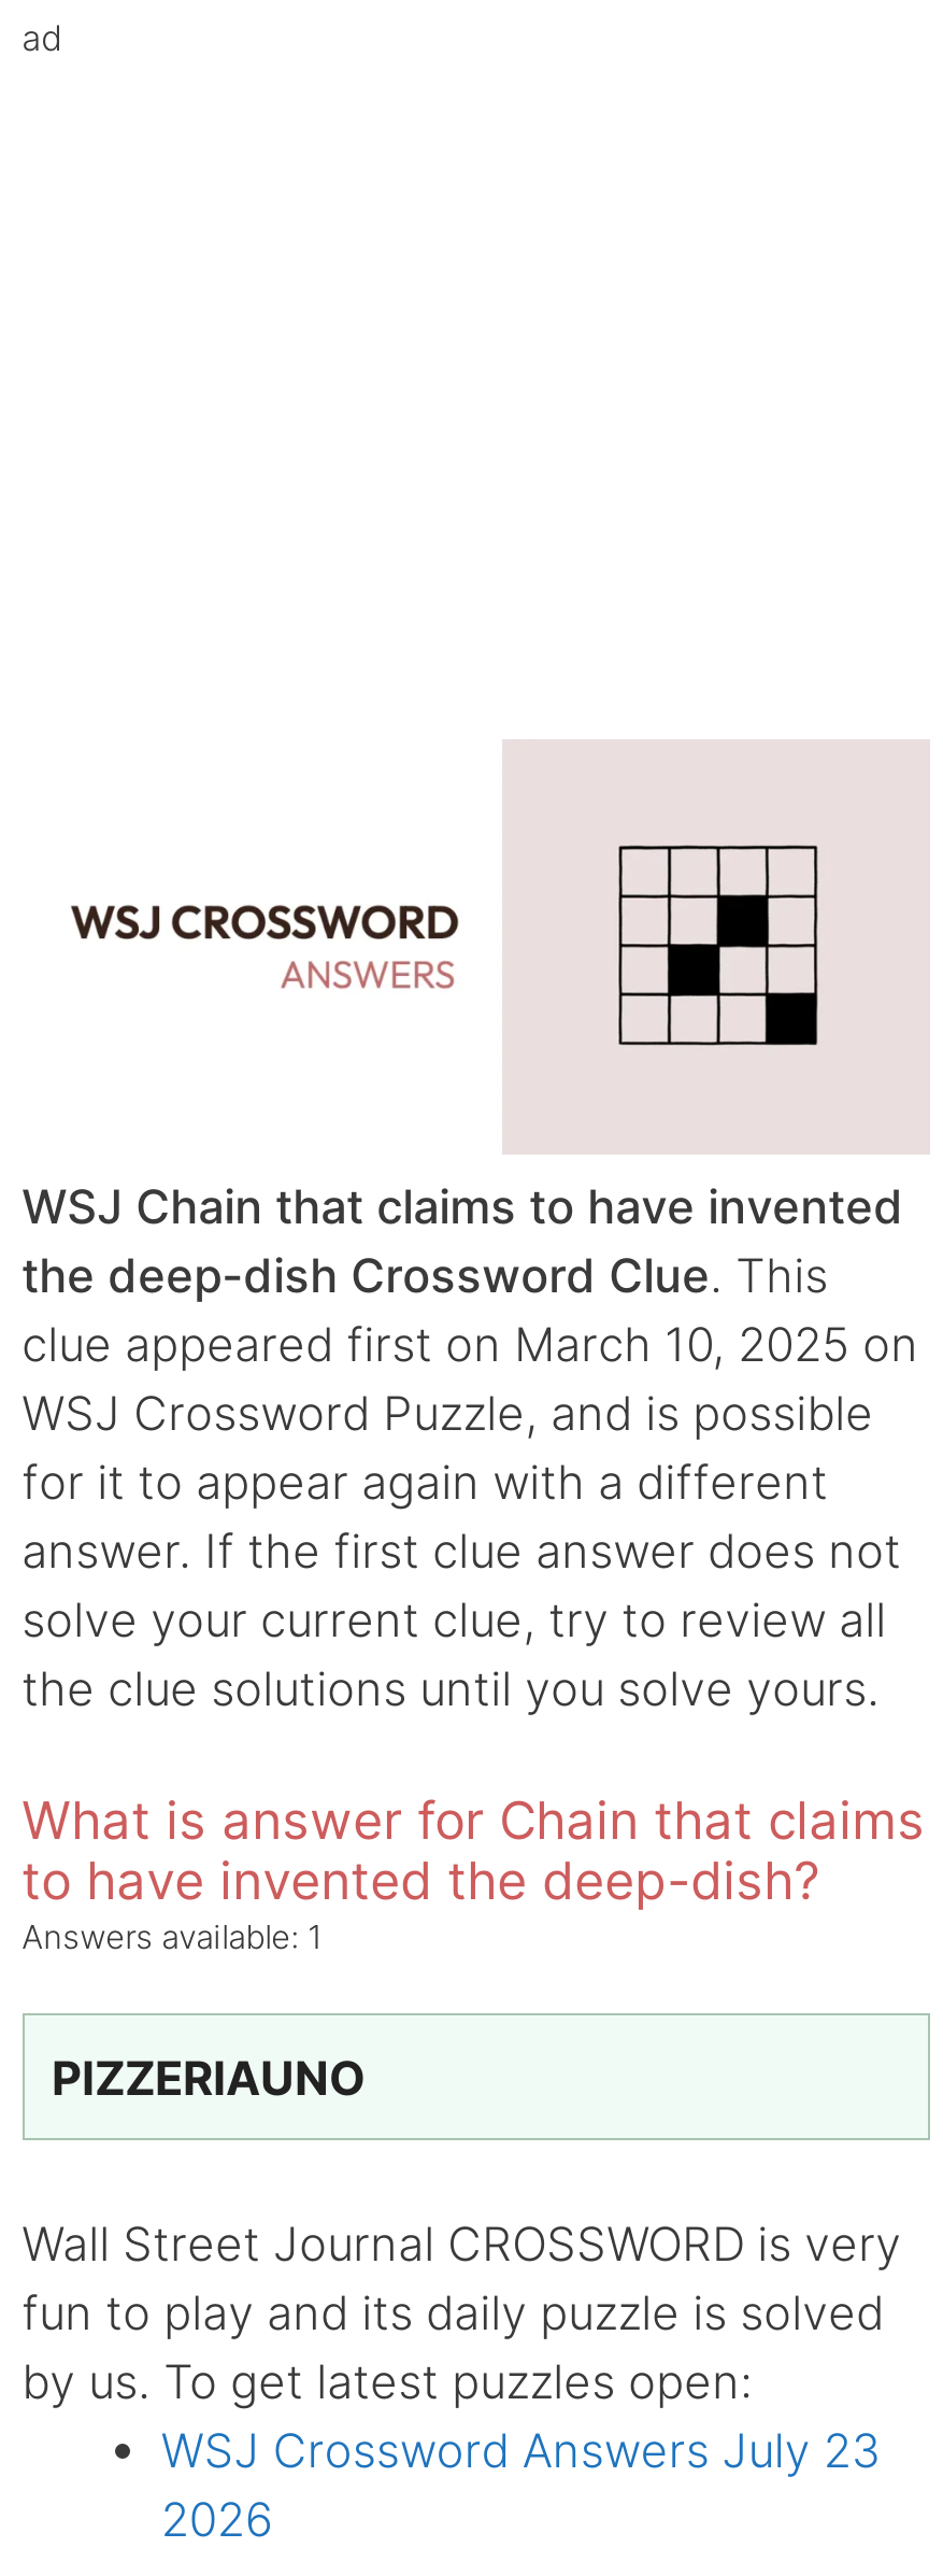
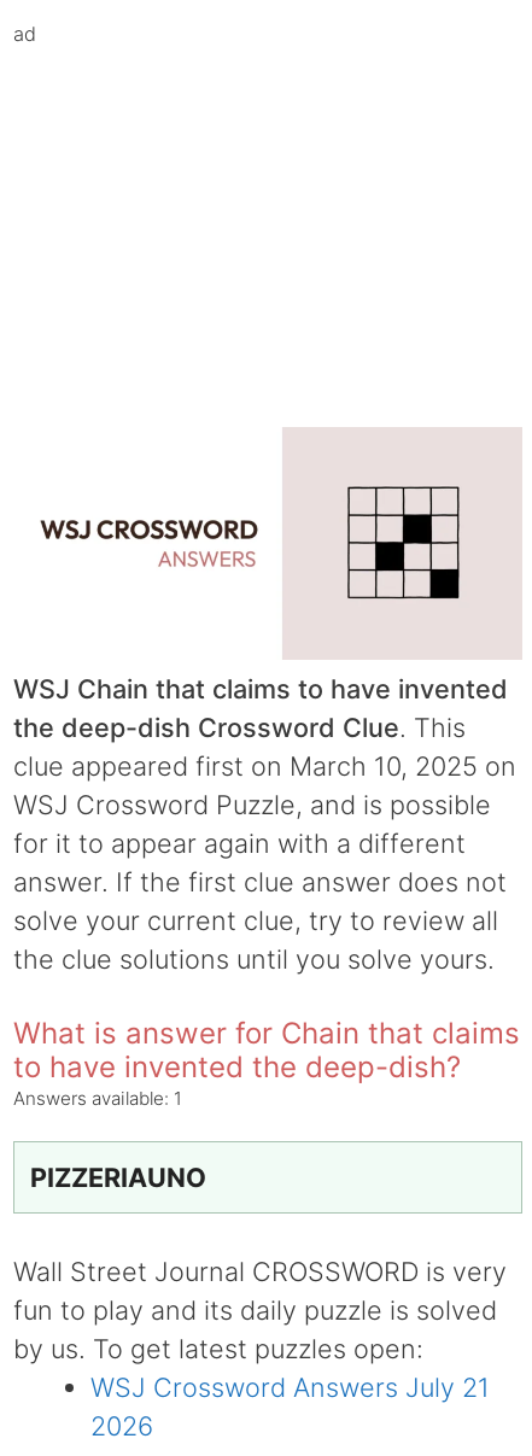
- WSJ Crossword Answers July 23
+ WSJ Crossword Answers July 21
